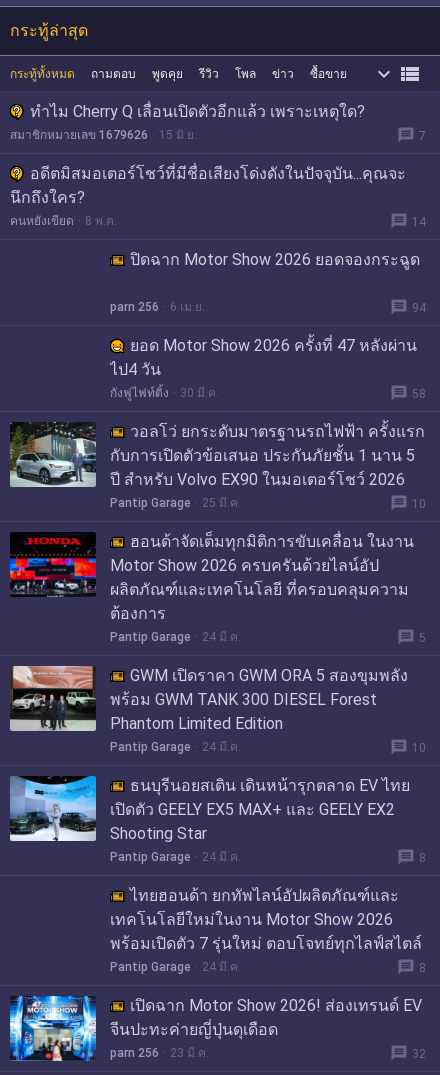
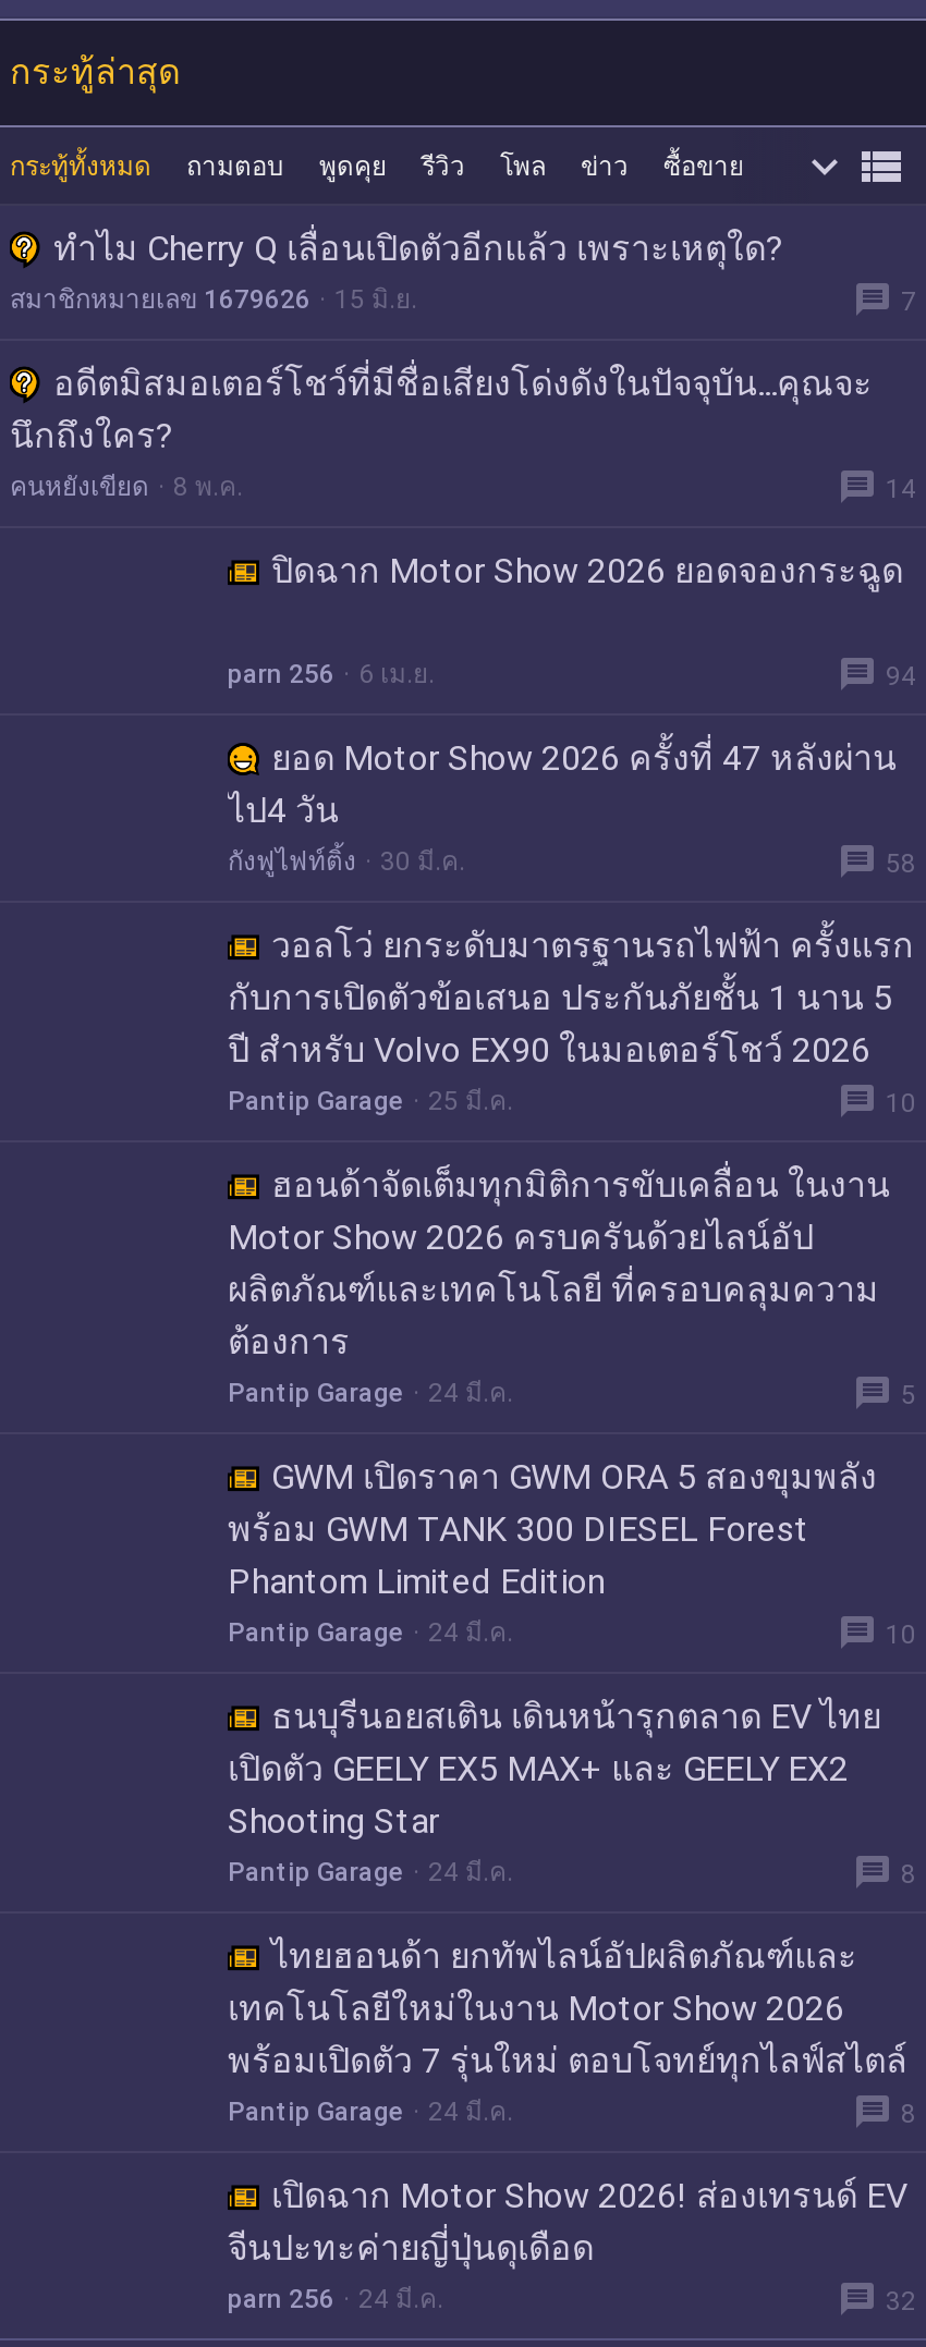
- [image]

- [image]

- [image]

- [image]

- [image]

- parn 256 23 มี.ค.
+ parn 256 24 มี.ค.
